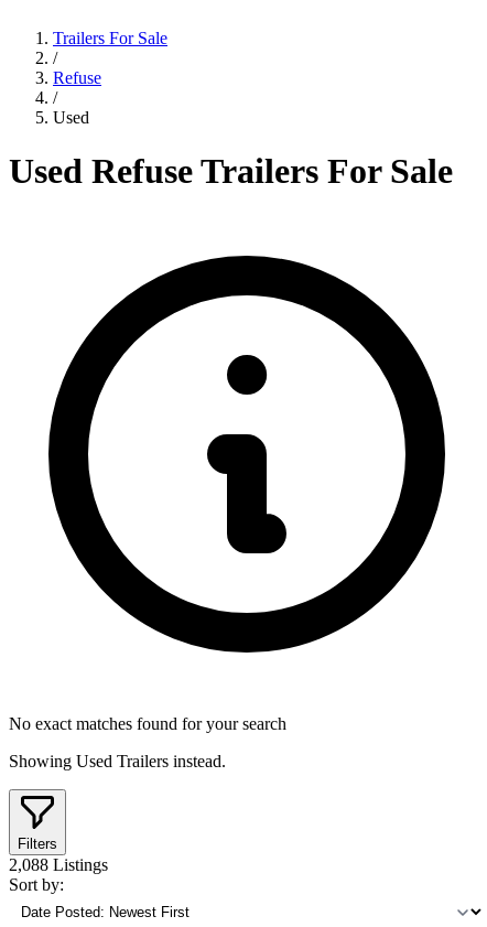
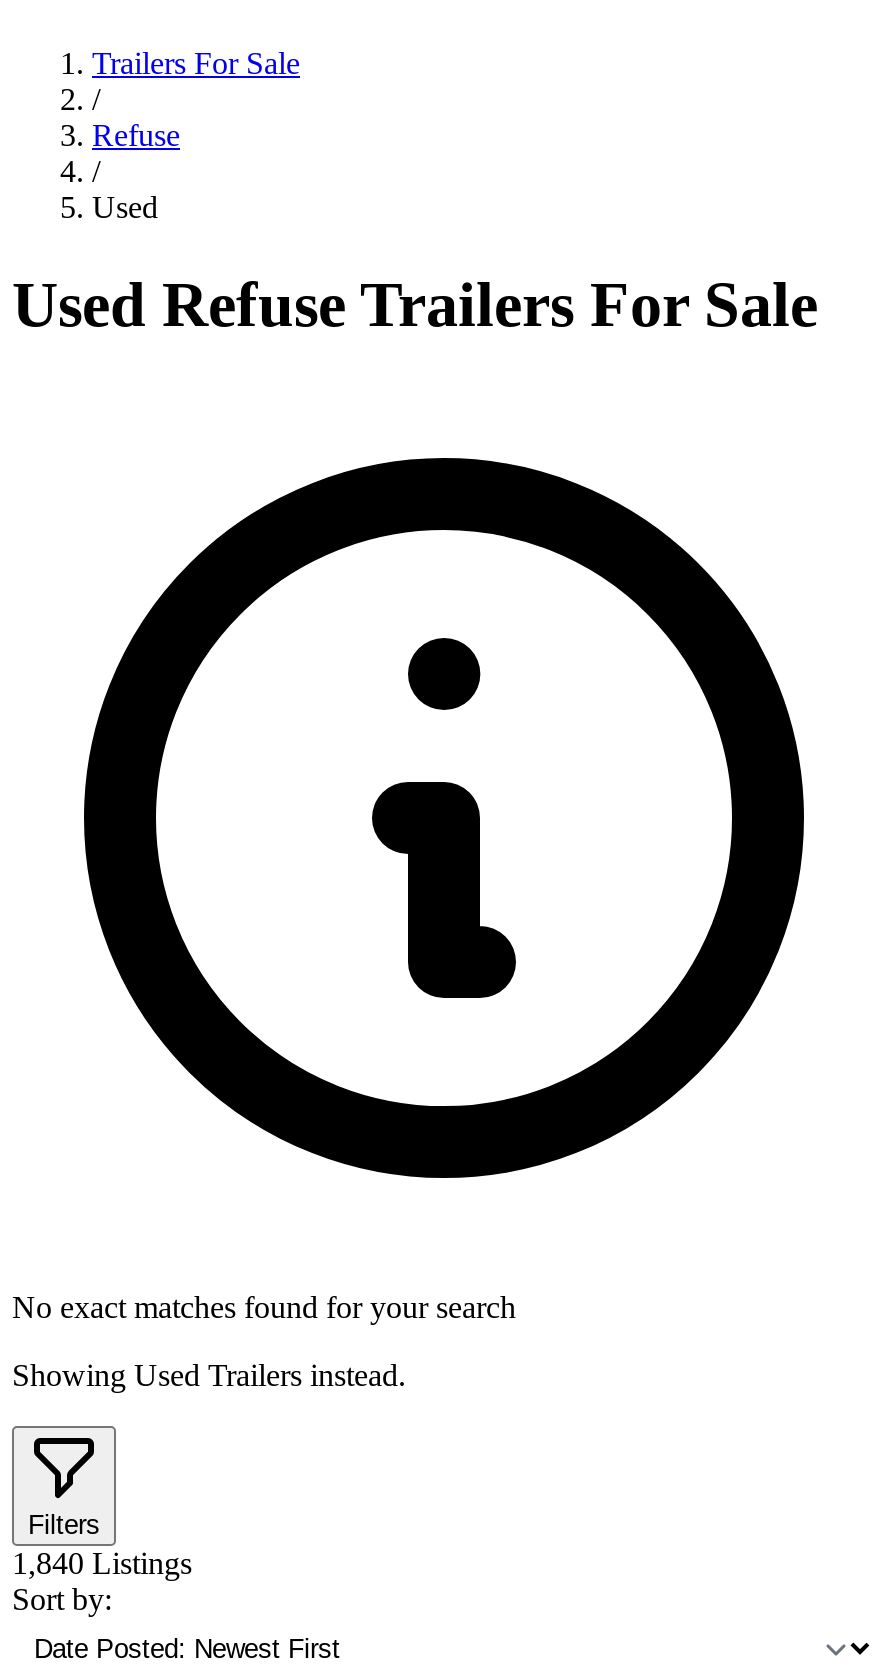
- 2,088Listings
+ 1,840Listings
